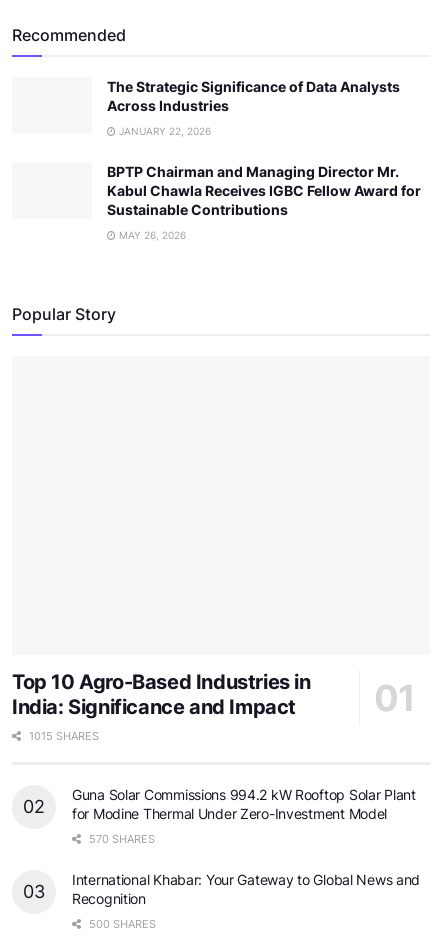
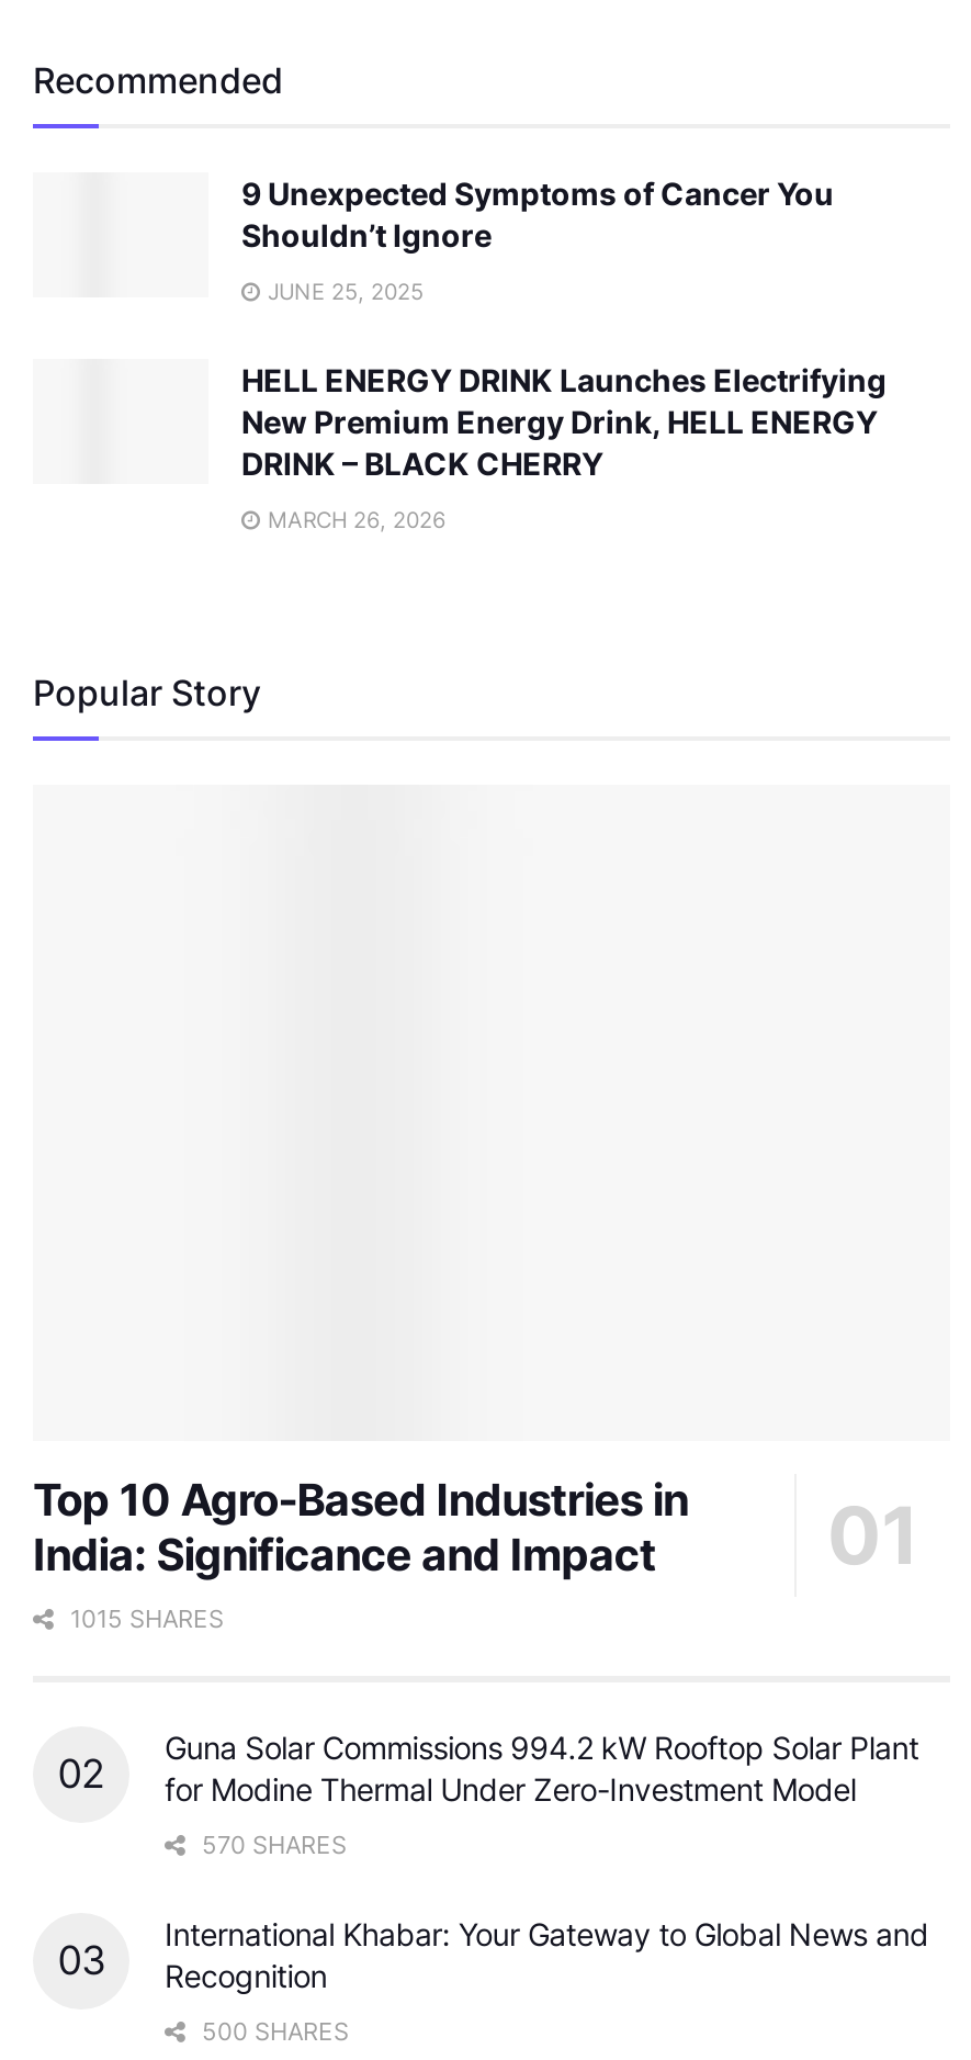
- The Strategic Significance of Data Analysts
- Across Industries
+ 9 Unexpected Symptoms of Cancer You
+ Shouldn’t Ignore

- JANUARY 22, 2026
+ JUNE 25, 2025

- BPTP Chairman and Managing Director Mr.
- Kabul Chawla Receives IGBC Fellow Award for
- Sustainable Contributions
+ HELL ENERGY DRINK Launches Electrifying
+ New Premium Energy Drink, HELL ENERGY
+ DRINK – BLACK CHERRY

- MAY 26, 2026
+ MARCH 26, 2026
